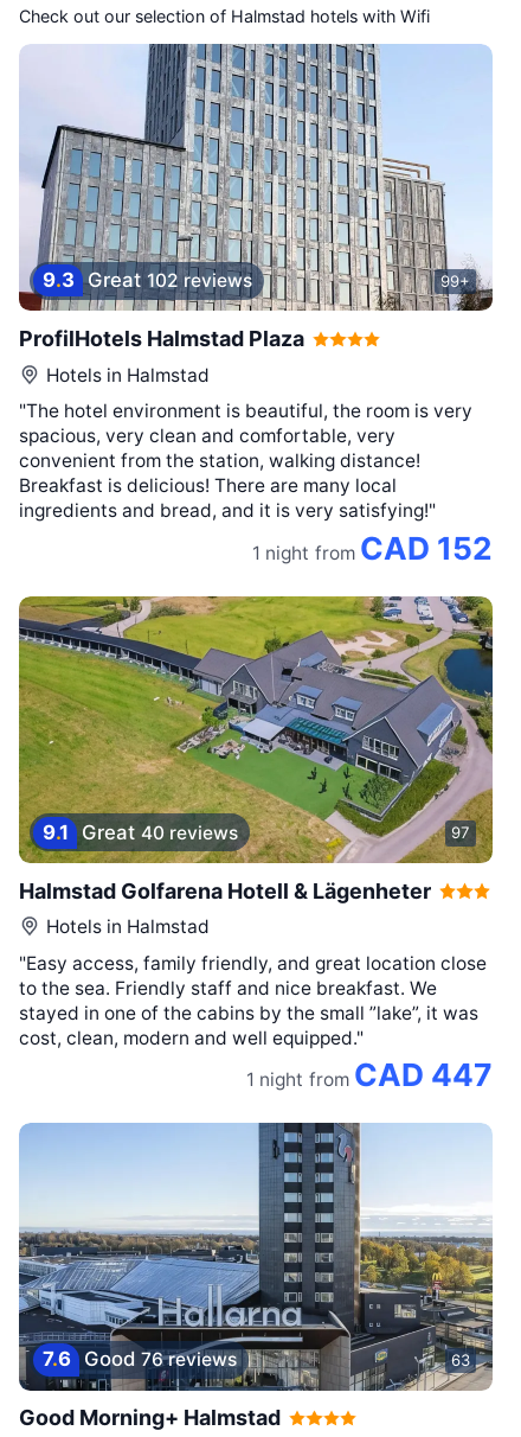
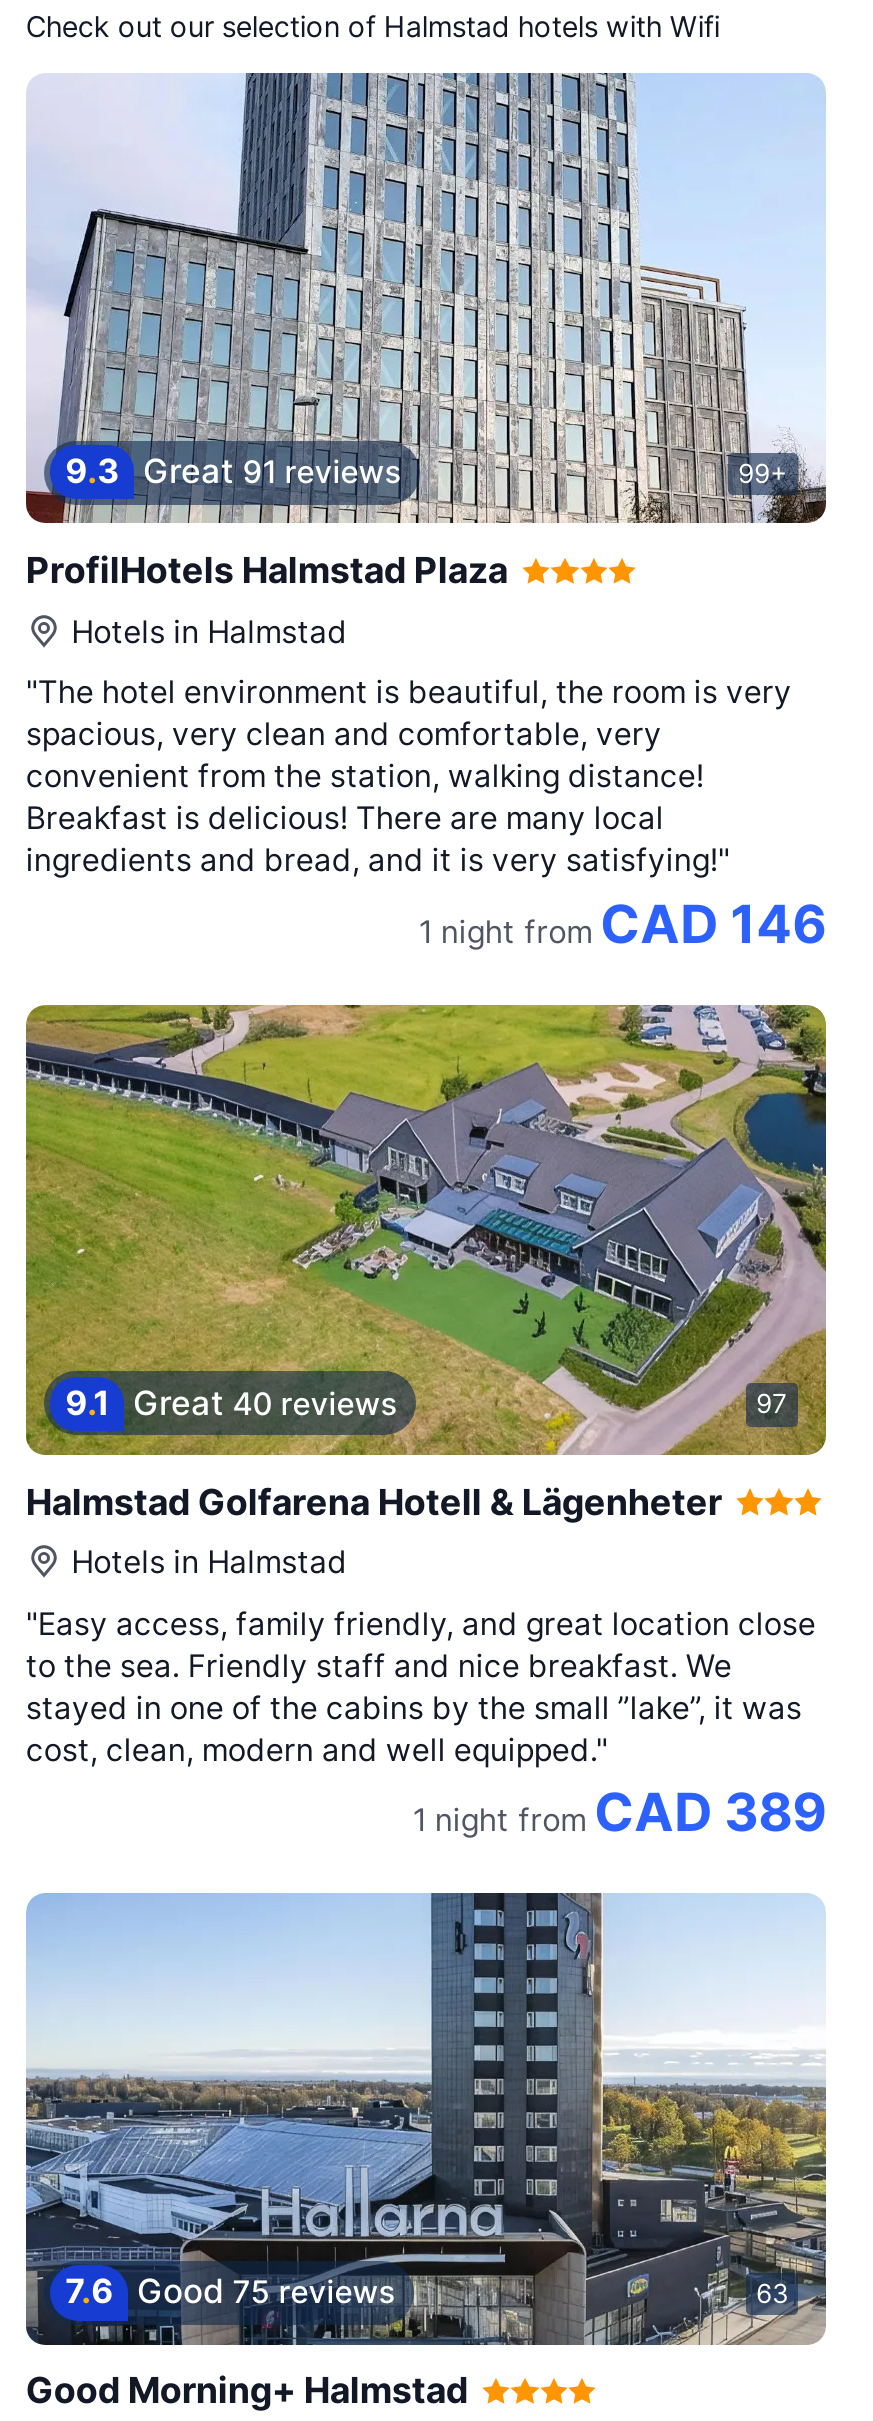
- 9.3 Great 102 reviews
+ 9.3 Great 91 reviews

- 1 night from CAD 152
+ 1 night from CAD 146

- 1 night from CAD 447
+ 1 night from CAD 389

- 7.6 Good 76 reviews
+ 7.6 Good 75 reviews
